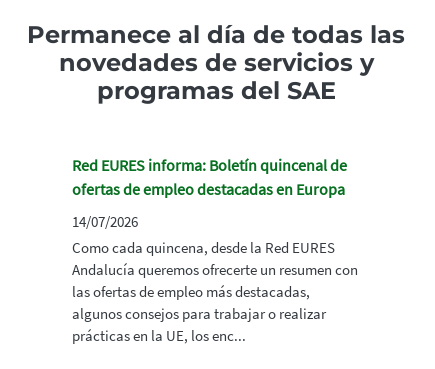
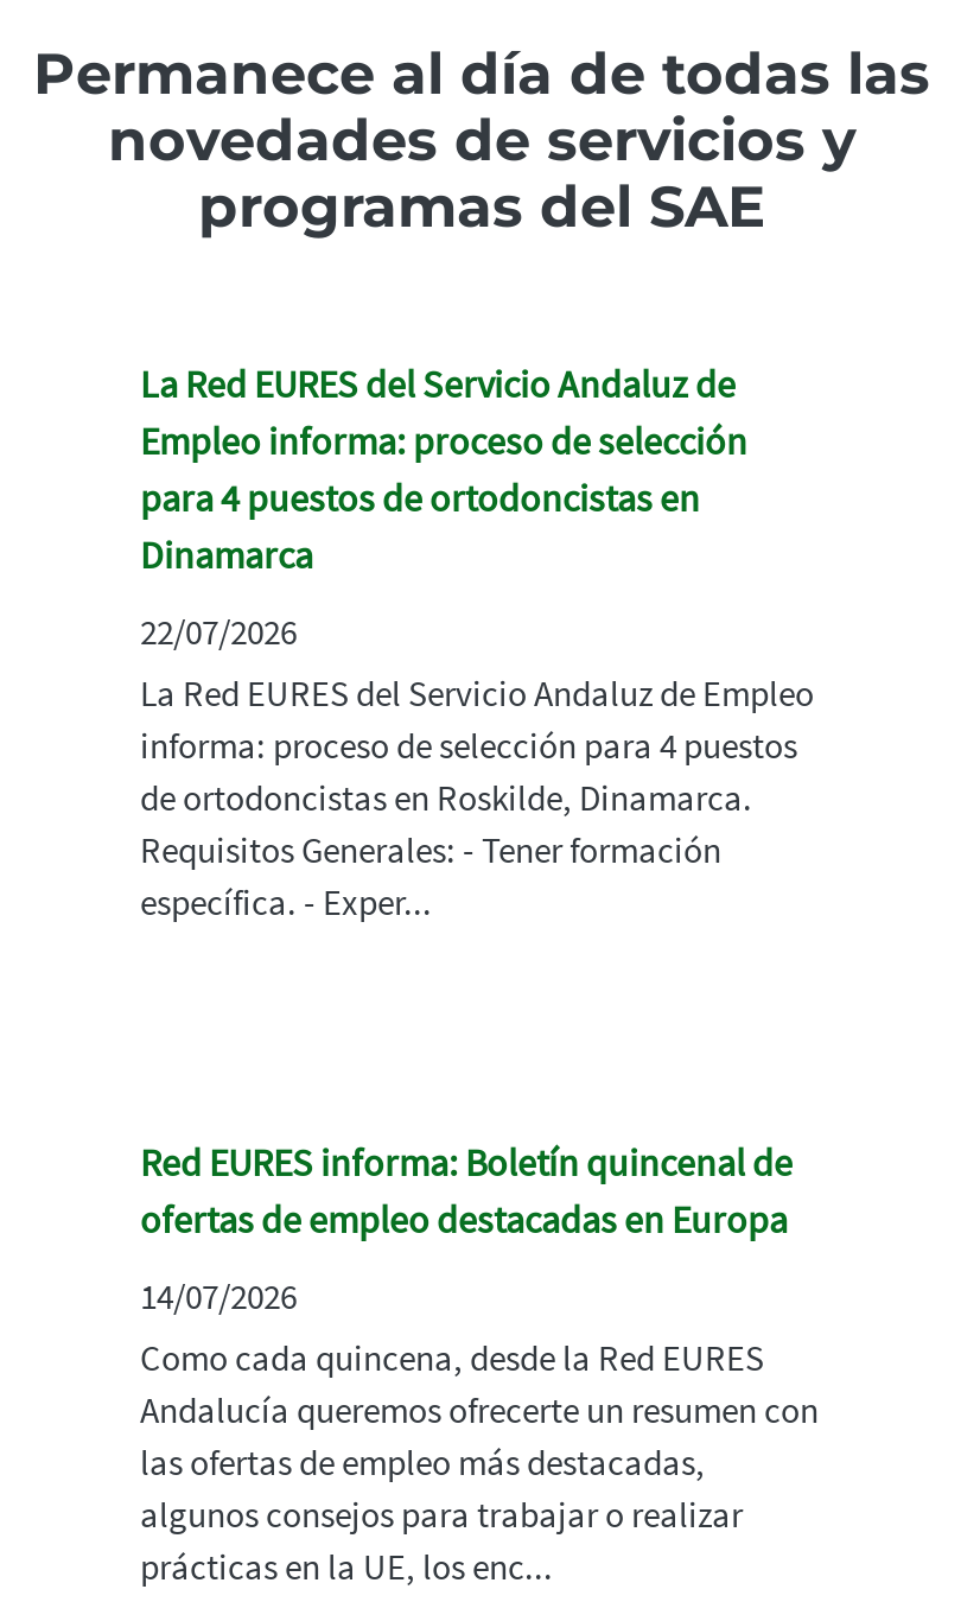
+ La Red EURES del Servicio Andaluz de
+ Empleo informa: proceso de selección
+ para 4 puestos de ortodoncistas en
+ Dinamarca
+ 22/07/2026
+ La Red EURES del Servicio Andaluz de Empleo
+ informa: proceso de selección para 4 puestos
+ de ortodoncistas en Roskilde, Dinamarca.
+ Requisitos Generales: - Tener formación
+ específica. - Exper...
